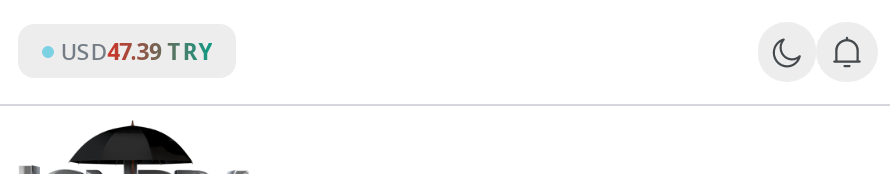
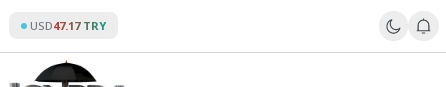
- USD47.39 TRY
+ USD47.17 TRY
